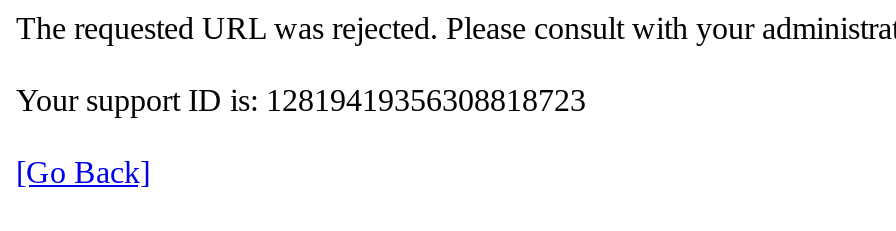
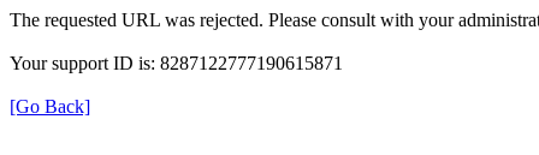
- Your support ID is: 12819419356308818723
+ Your support ID is: 8287122777190615871
